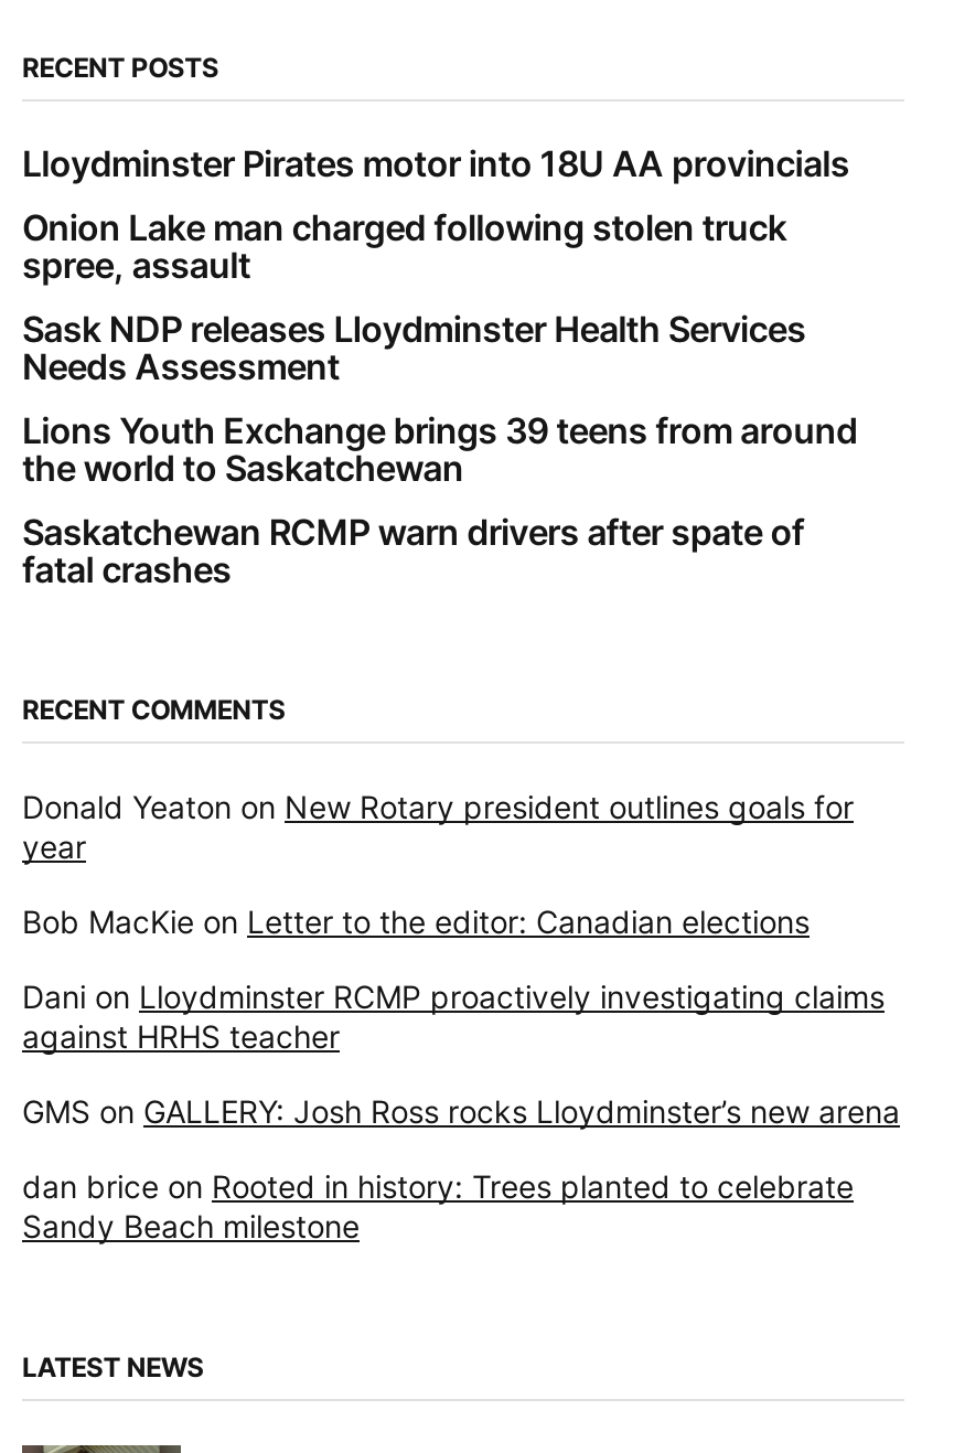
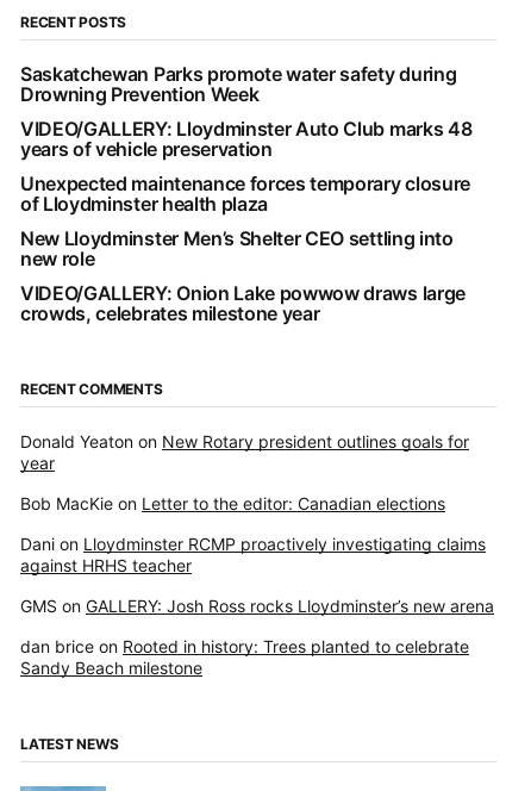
- Lloydminster Pirates motor into 18U AA provincials
- Onion Lake man charged following stolen truck
- spree, assault
- Sask NDP releases Lloydminster Health Services
- Needs Assessment
- Lions Youth Exchange brings 39 teens from around
- the world to Saskatchewan
- Saskatchewan RCMP warn drivers after spate of
- fatal crashes
+ Saskatchewan Parks promote water safety during
+ Drowning Prevention Week
+ VIDEO/GALLERY: Lloydminster Auto Club marks 48
+ years of vehicle preservation
+ Unexpected maintenance forces temporary closure
+ of Lloydminster health plaza
+ New Lloydminster Men’s Shelter CEO settling into
+ new role
+ VIDEO/GALLERY: Onion Lake powwow draws large
+ crowds, celebrates milestone year
